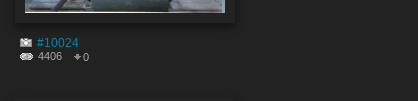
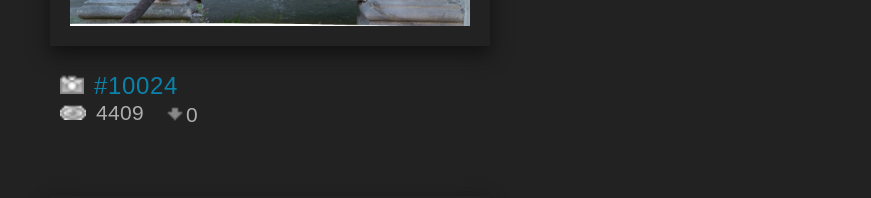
- 4406 0
+ 4409 0
